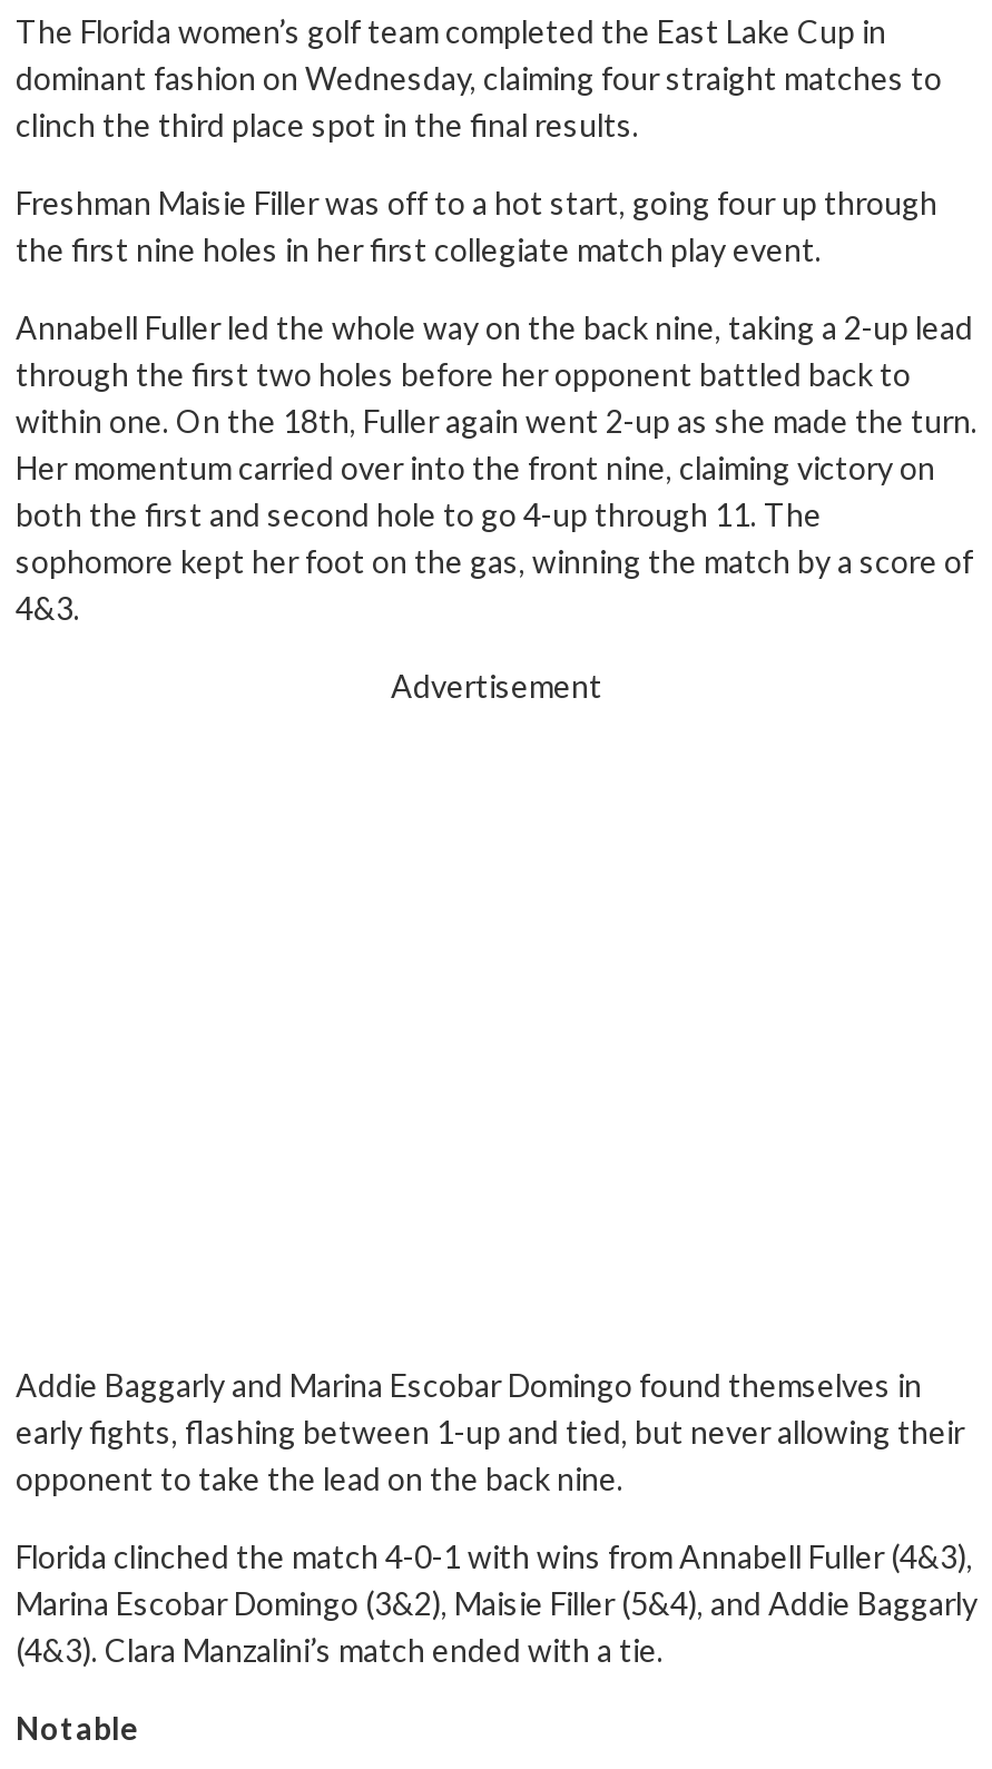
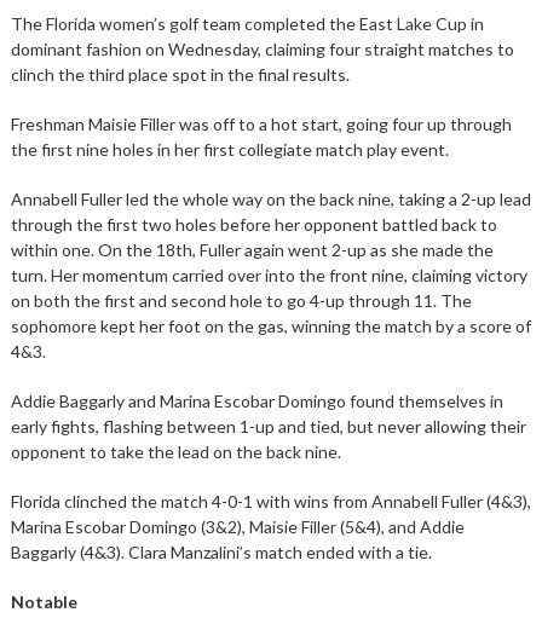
- Advertisement
